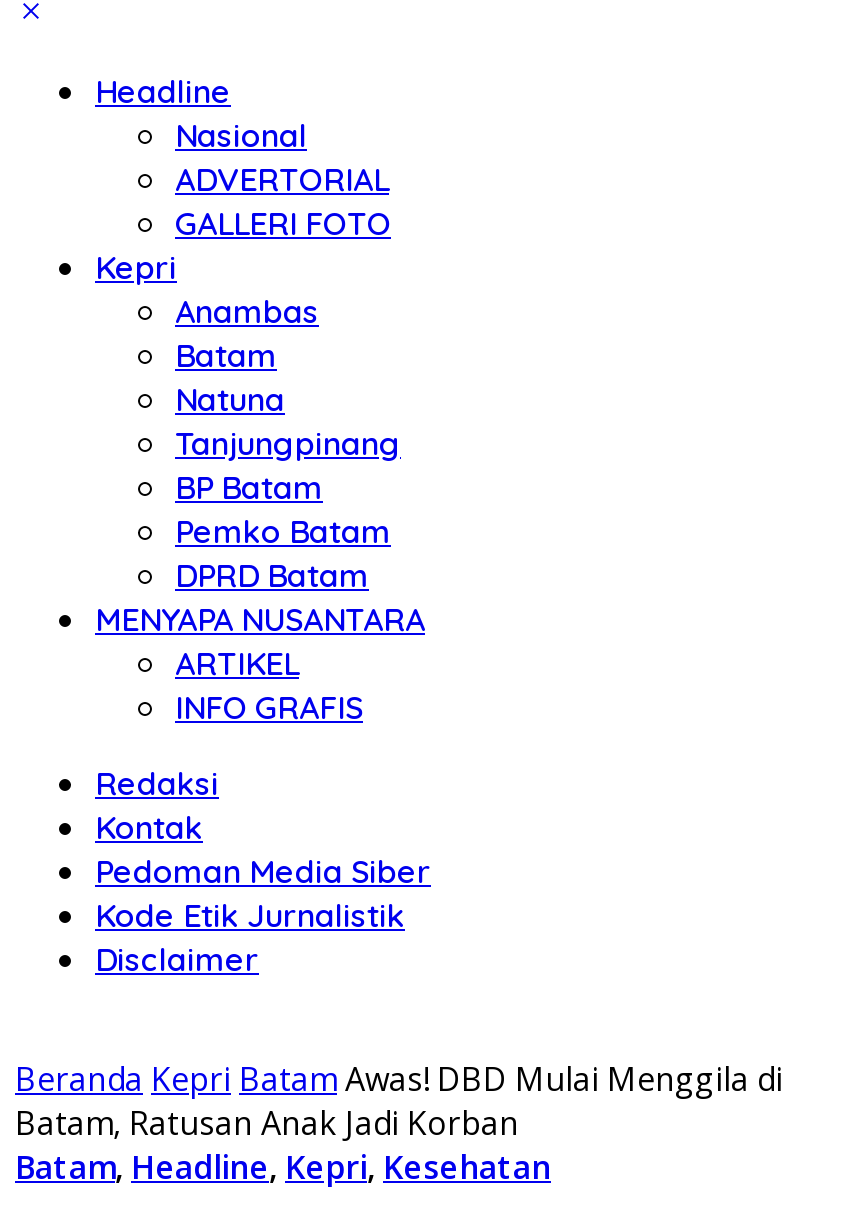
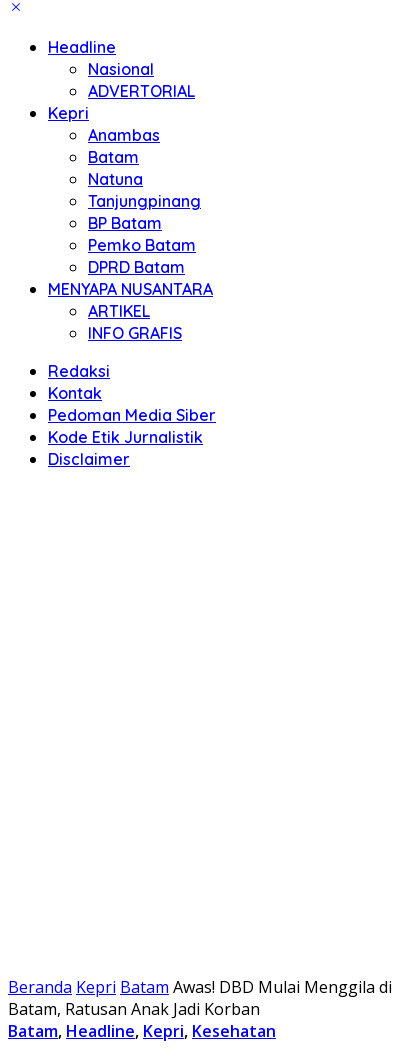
- GALLERI FOTO

moved up: Kepri | Anambas | Batam | ... | Kode Etik Jurnalistik | Disclaimer
